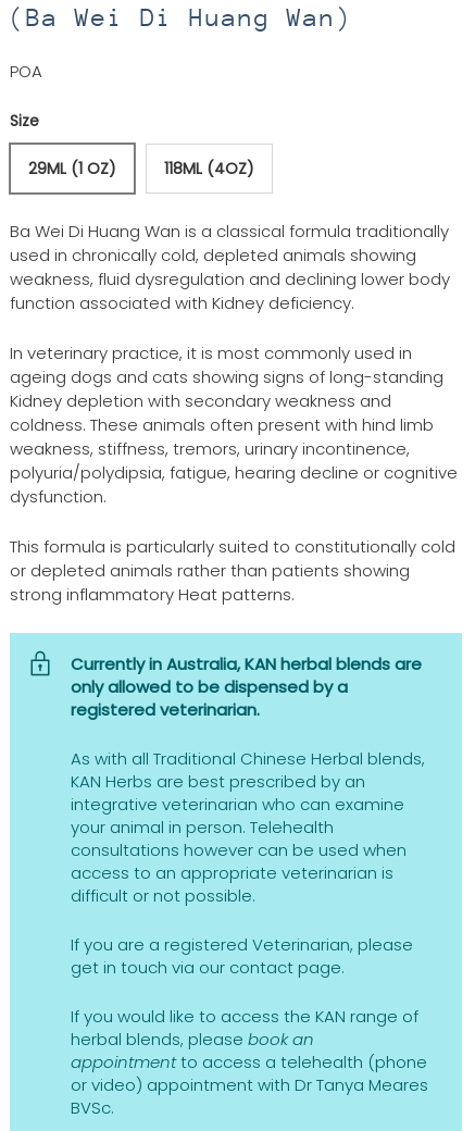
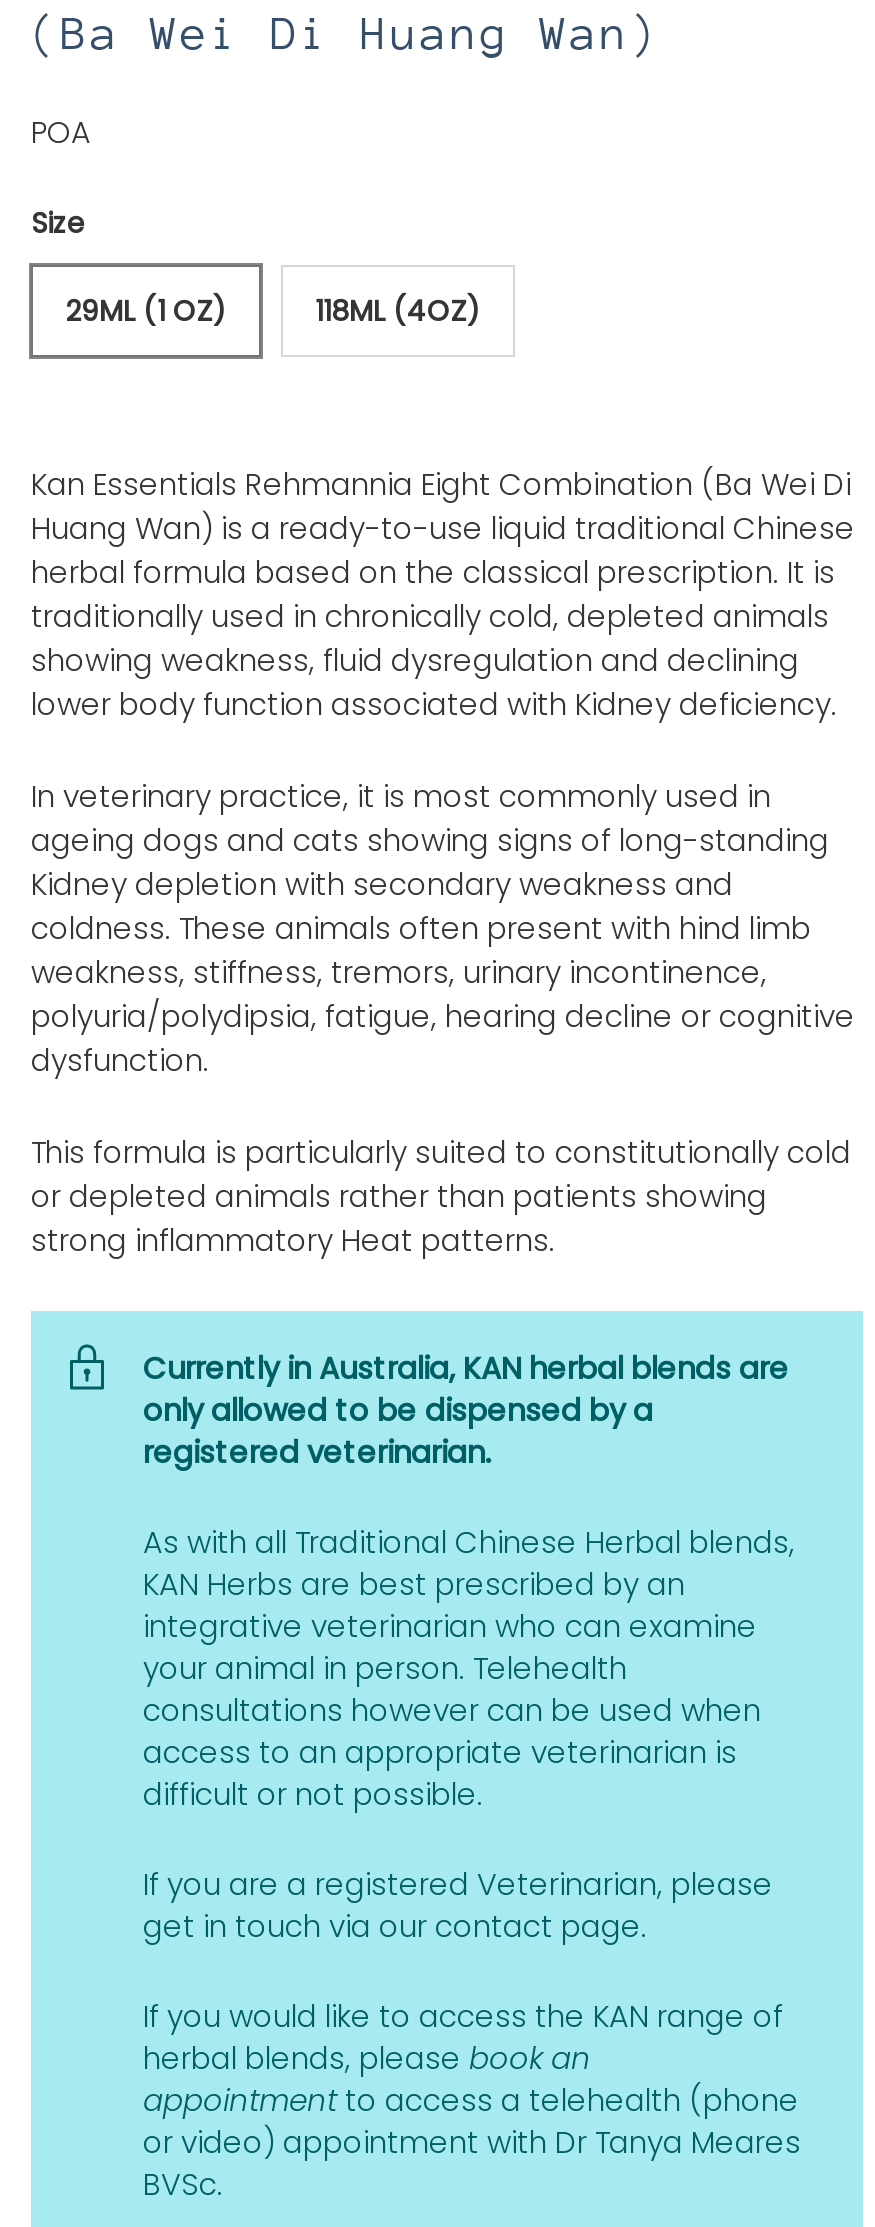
- Ba Wei Di Huang Wan is a classical formula traditionally
- used in chronically cold, depleted animals showing
- weakness, fluid dysregulation and declining lower body
- function associated with Kidney deficiency.
+ Kan Essentials Rehmannia Eight Combination (Ba Wei Di
+ Huang Wan) is a ready-to-use liquid traditional Chinese
+ herbal formula based on the classical prescription. It is
+ traditionally used in chronically cold, depleted animals
+ showing weakness, fluid dysregulation and declining
+ lower body function associated with Kidney deficiency.
